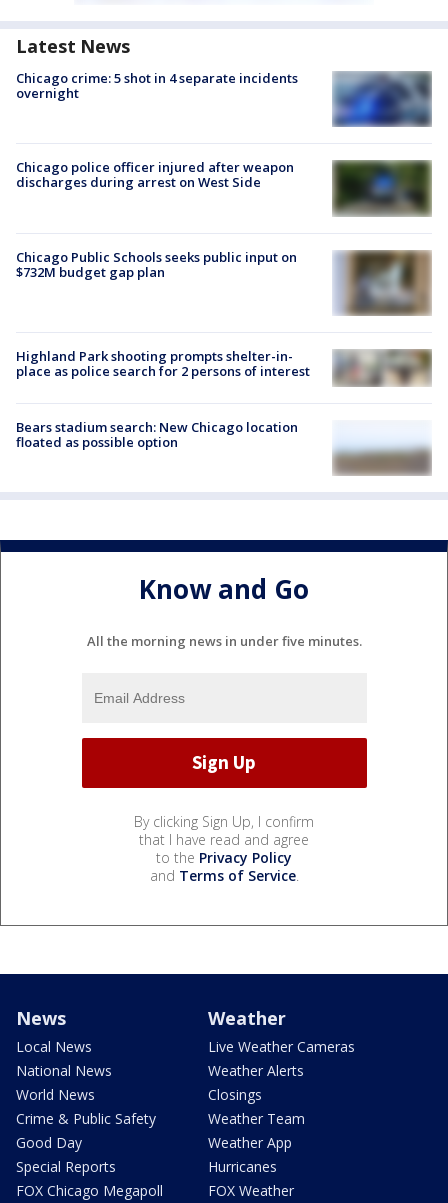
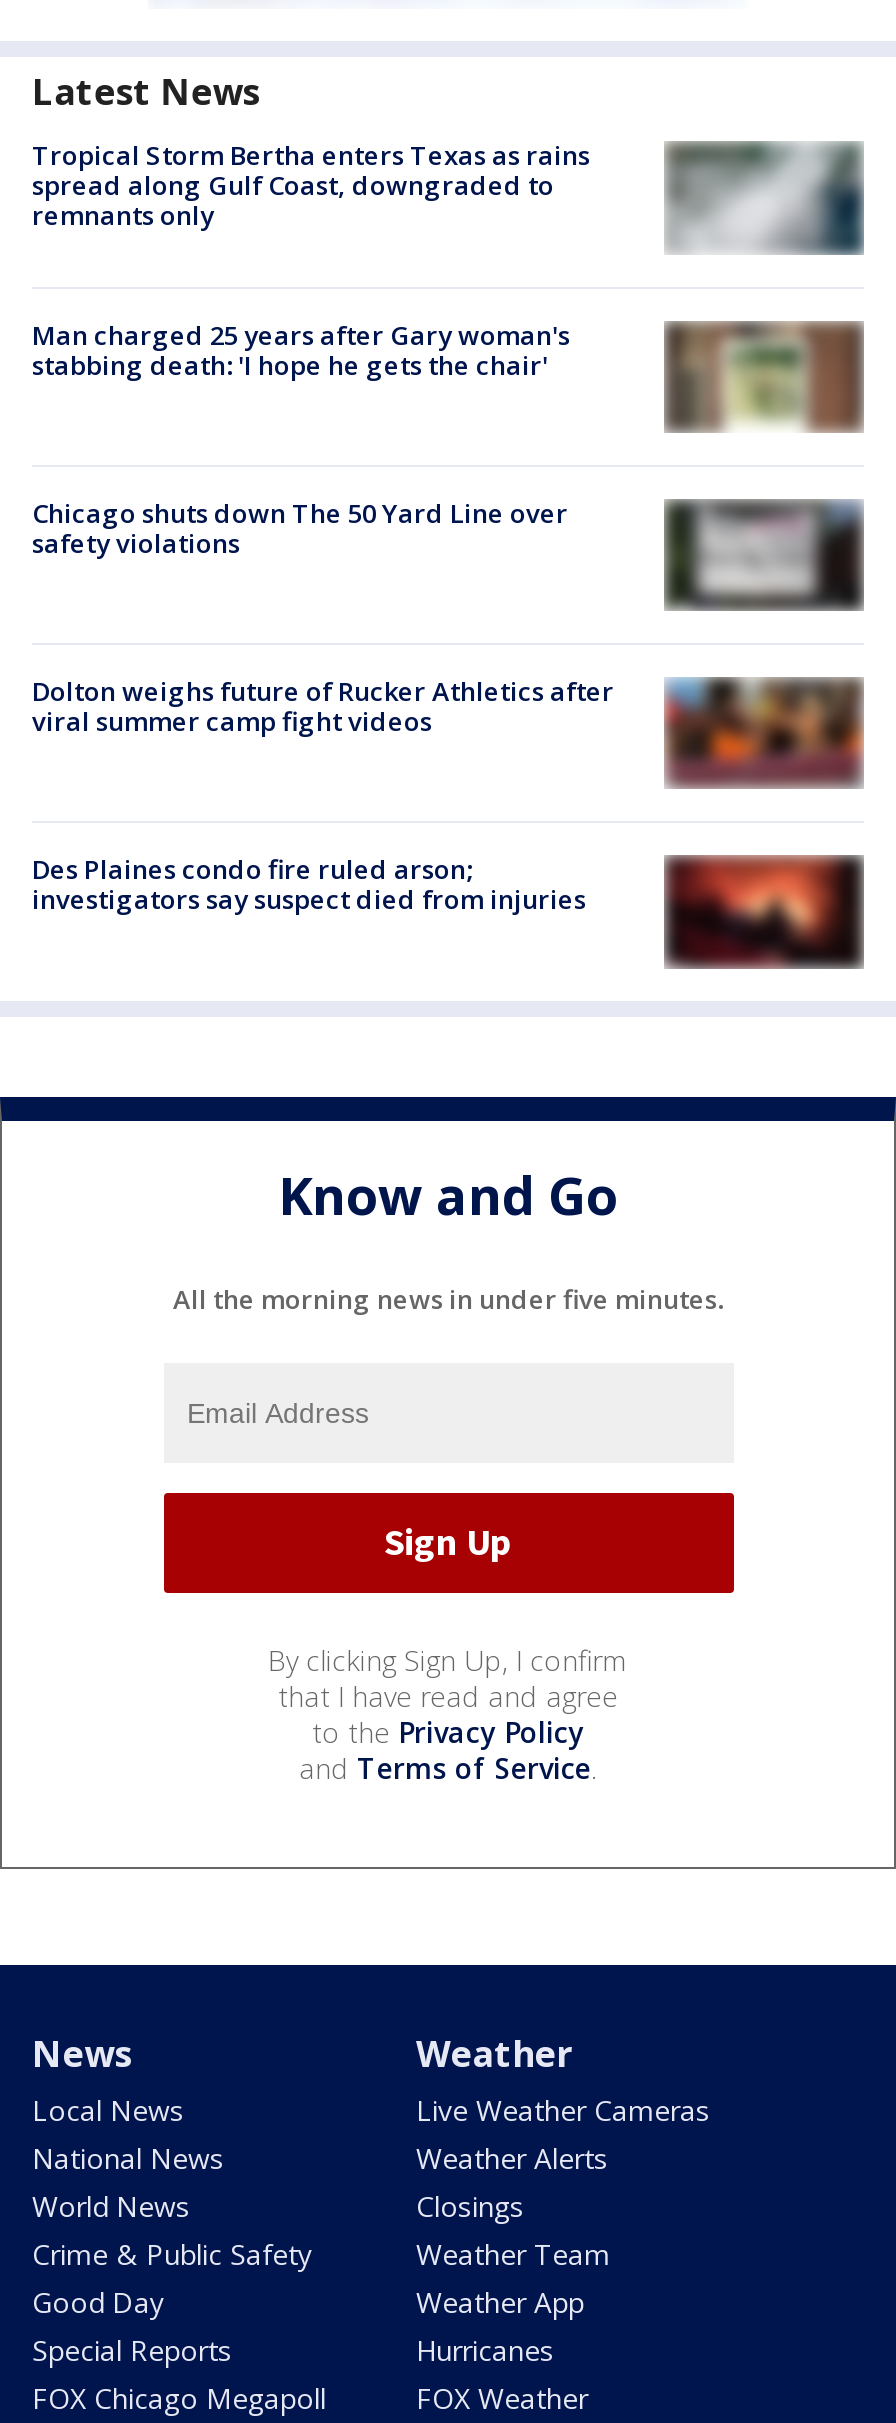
- [image]
- Chicago crime: 5 shot in 4 separate incidents
- overnight
+ [image]
+ Tropical Storm Bertha enters Texas as rains
+ spread along Gulf Coast, downgraded to
+ remnants only

- Chicago police officer injured after weapon
- discharges during arrest on West Side
+ Man charged 25 years after Gary woman's
+ stabbing death: 'I hope he gets the chair'

- [image]
+ [image]

- Chicago Public Schools seeks public input on
- $732M budget gap plan
+ Chicago shuts down The 50 Yard Line over
+ safety violations

- [image]
+ [image]

- [image]
- Highland Park shooting prompts shelter-in-
- place as police search for 2 persons of interest
+ [image]
+ Dolton weighs future of Rucker Athletics after
+ viral summer camp fight videos

- [image]
- Bears stadium search: New Chicago location
- floated as possible option
+ [image]
+ Des Plaines condo fire ruled arson;
+ investigators say suspect died from injuries
